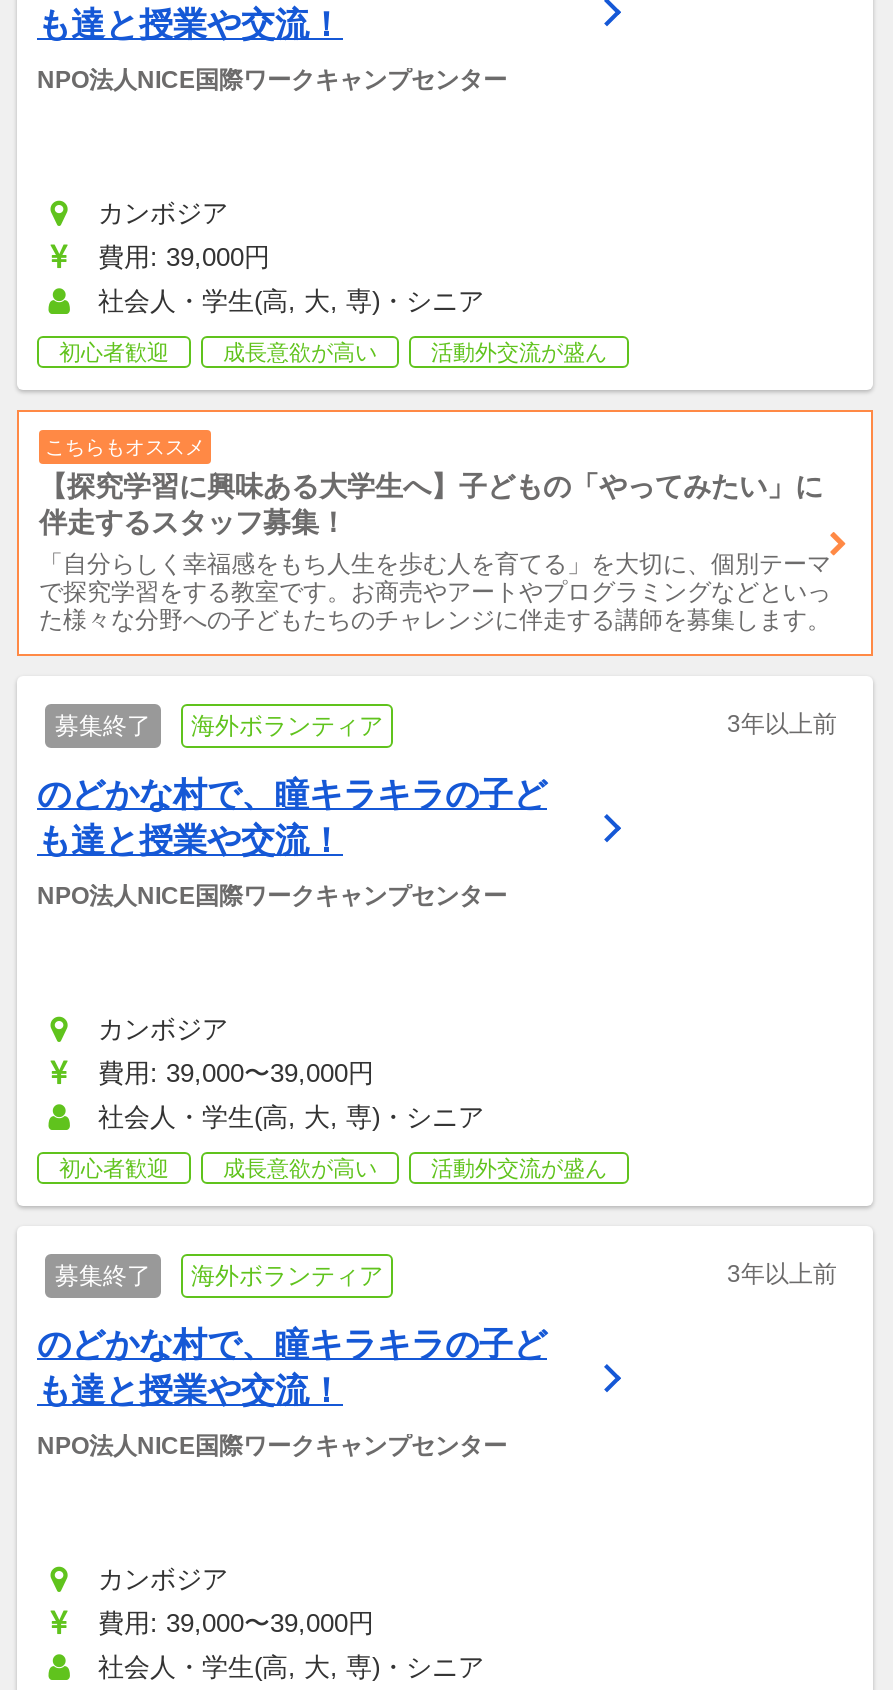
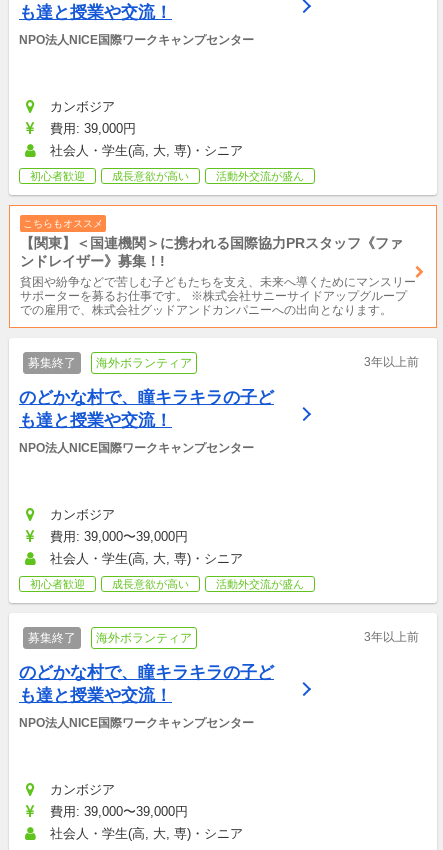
- 【探究学習に興味ある大学生へ】子どもの「やってみたい」に
- 伴走するスタッフ募集！
- 「自分らしく幸福感をもち人生を歩む人を育てる」を大切に、個別テーマ
- で探究学習をする教室です。お商売やアートやプログラミングなどといっ
- た様々な分野への子どもたちのチャレンジに伴走する講師を募集します。
+ 【関東】＜国連機関＞に携われる国際協力PRスタッフ《ファ
+ ンドレイザー》募集！!
+ 貧困や紛争などで苦しむ子どもたちを支え、未来へ導くためにマンスリー
+ サポーターを募るお仕事です。 ※株式会社サニーサイドアップグループ
+ での雇用で、株式会社グッドアンドカンパニーへの出向となります。
